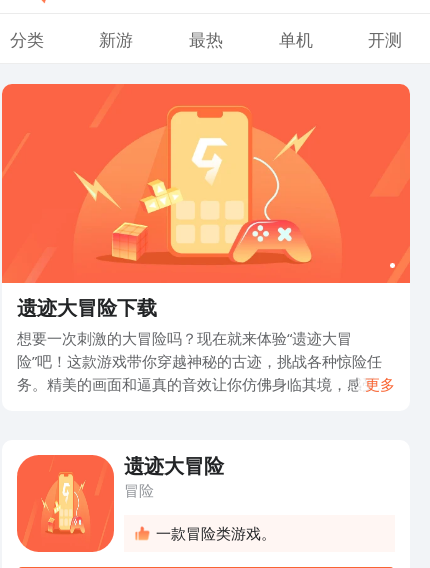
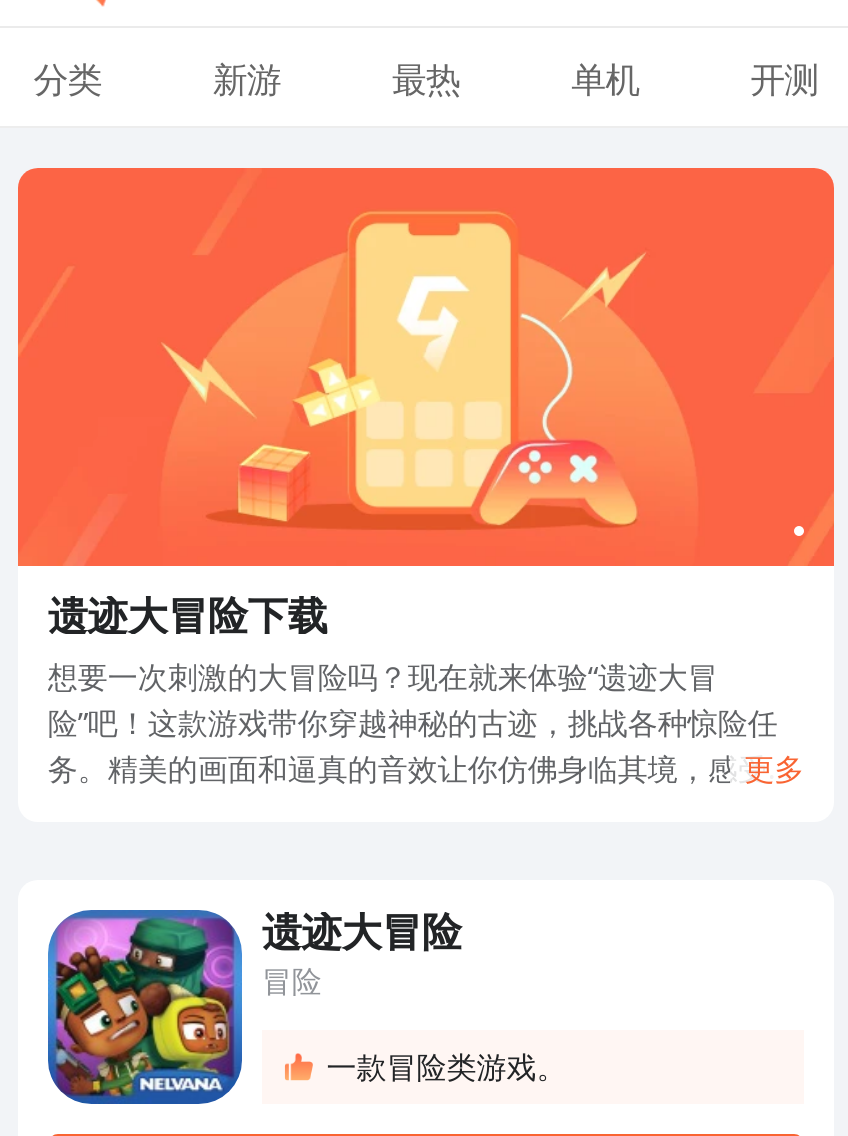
- [image]
+ [image]
